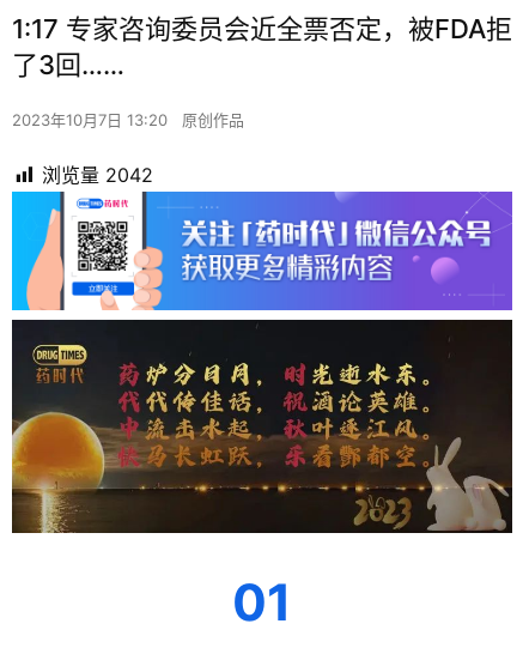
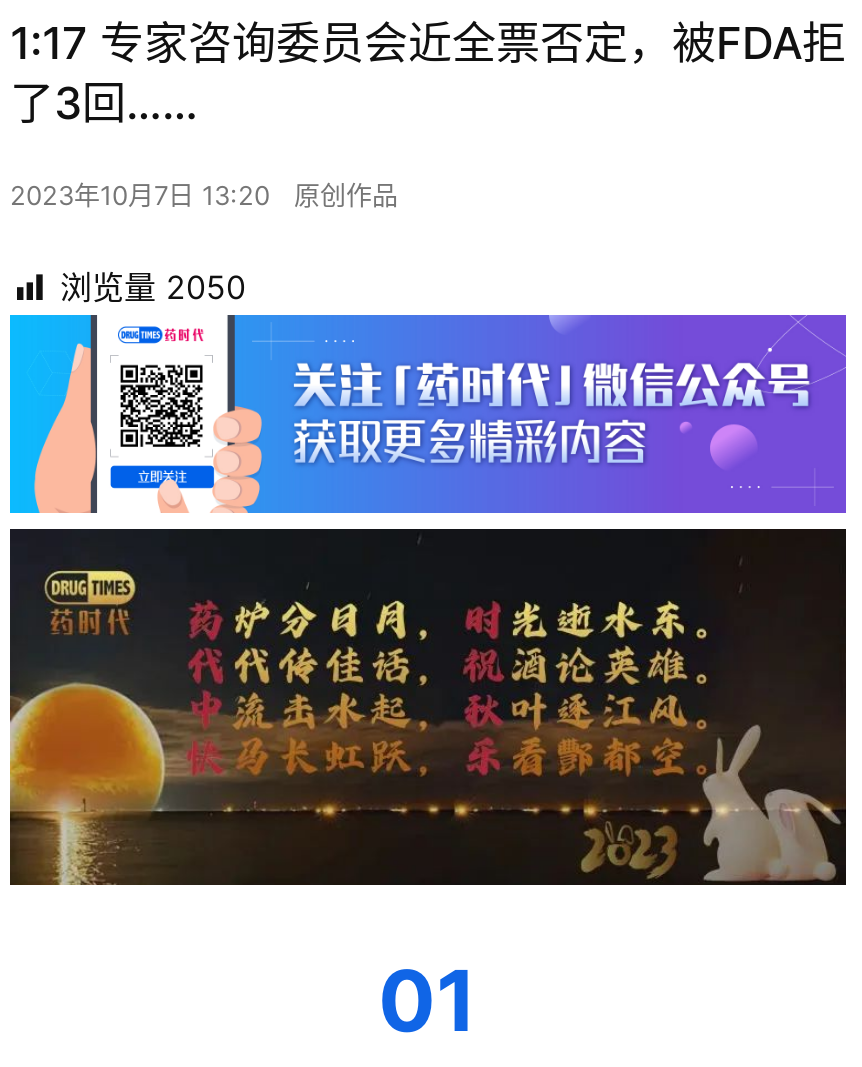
- 浏览量 2042
+ 浏览量 2050
